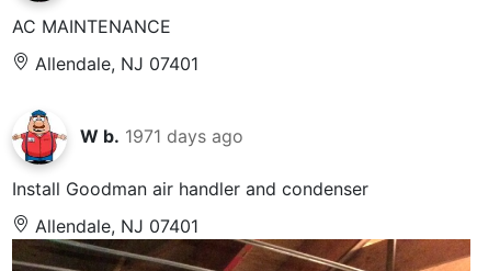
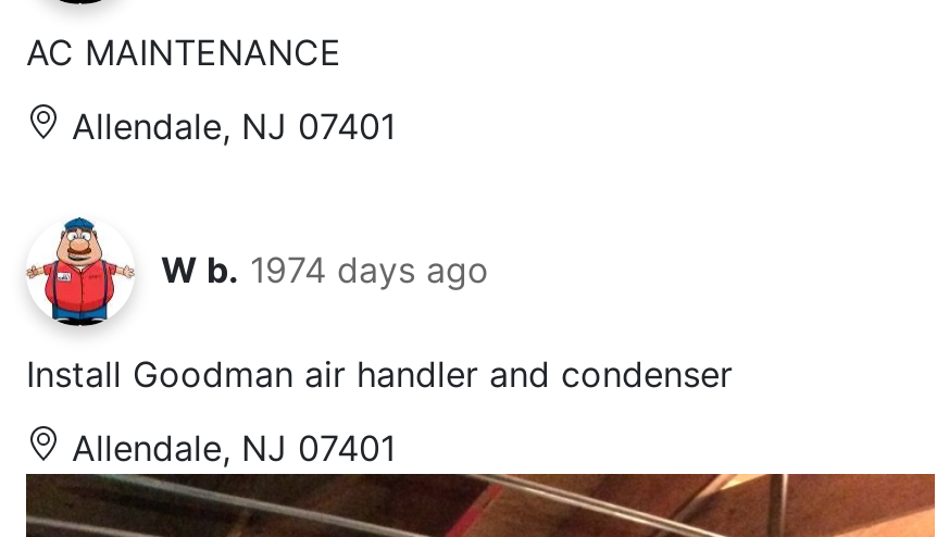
- W b. 1971 days ago
+ W b. 1974 days ago
